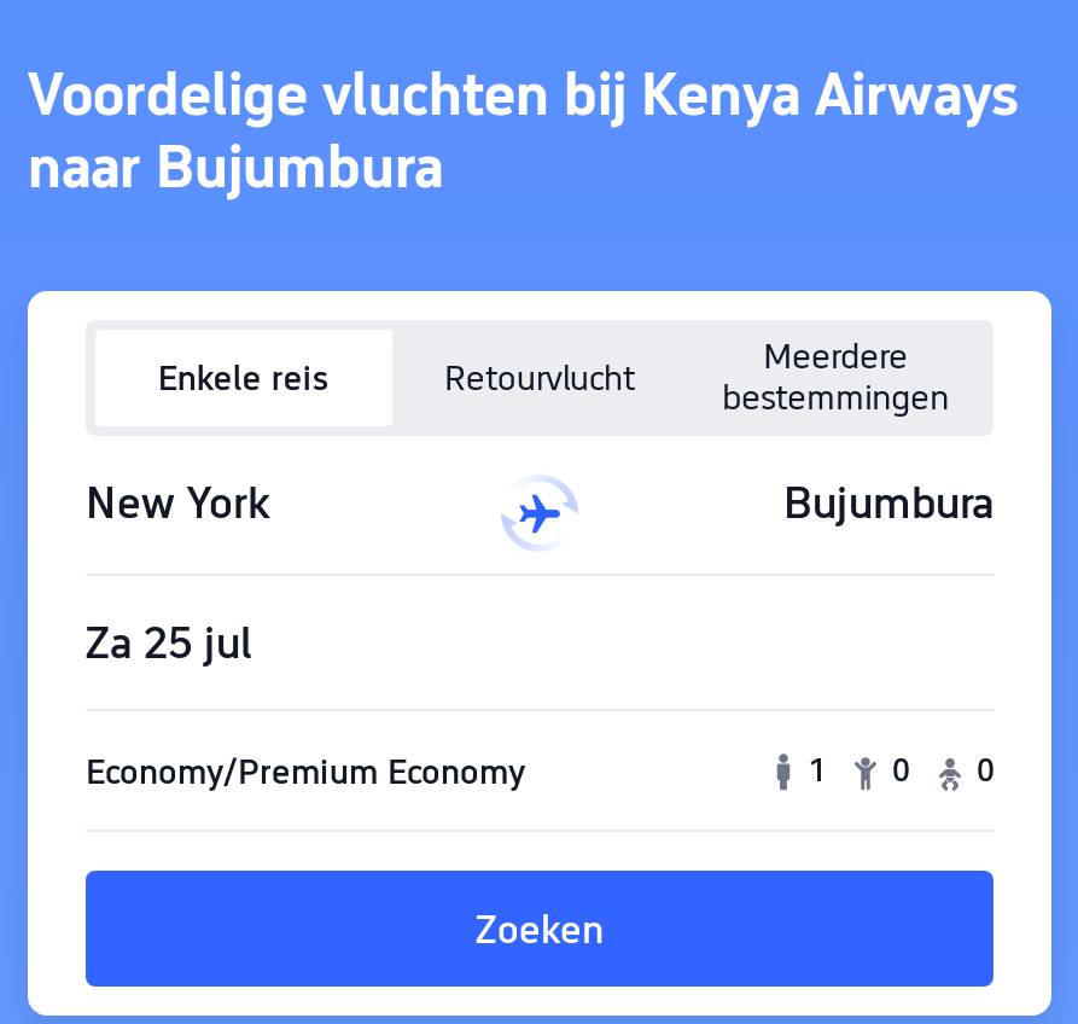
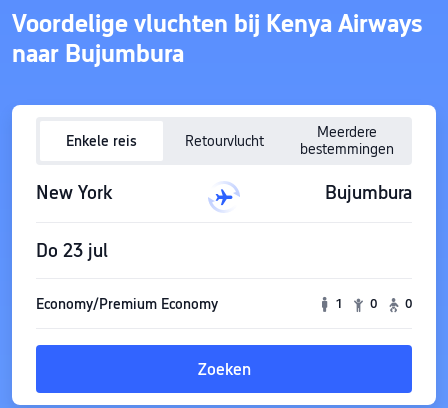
- Za 25 jul
+ Do 23 jul
